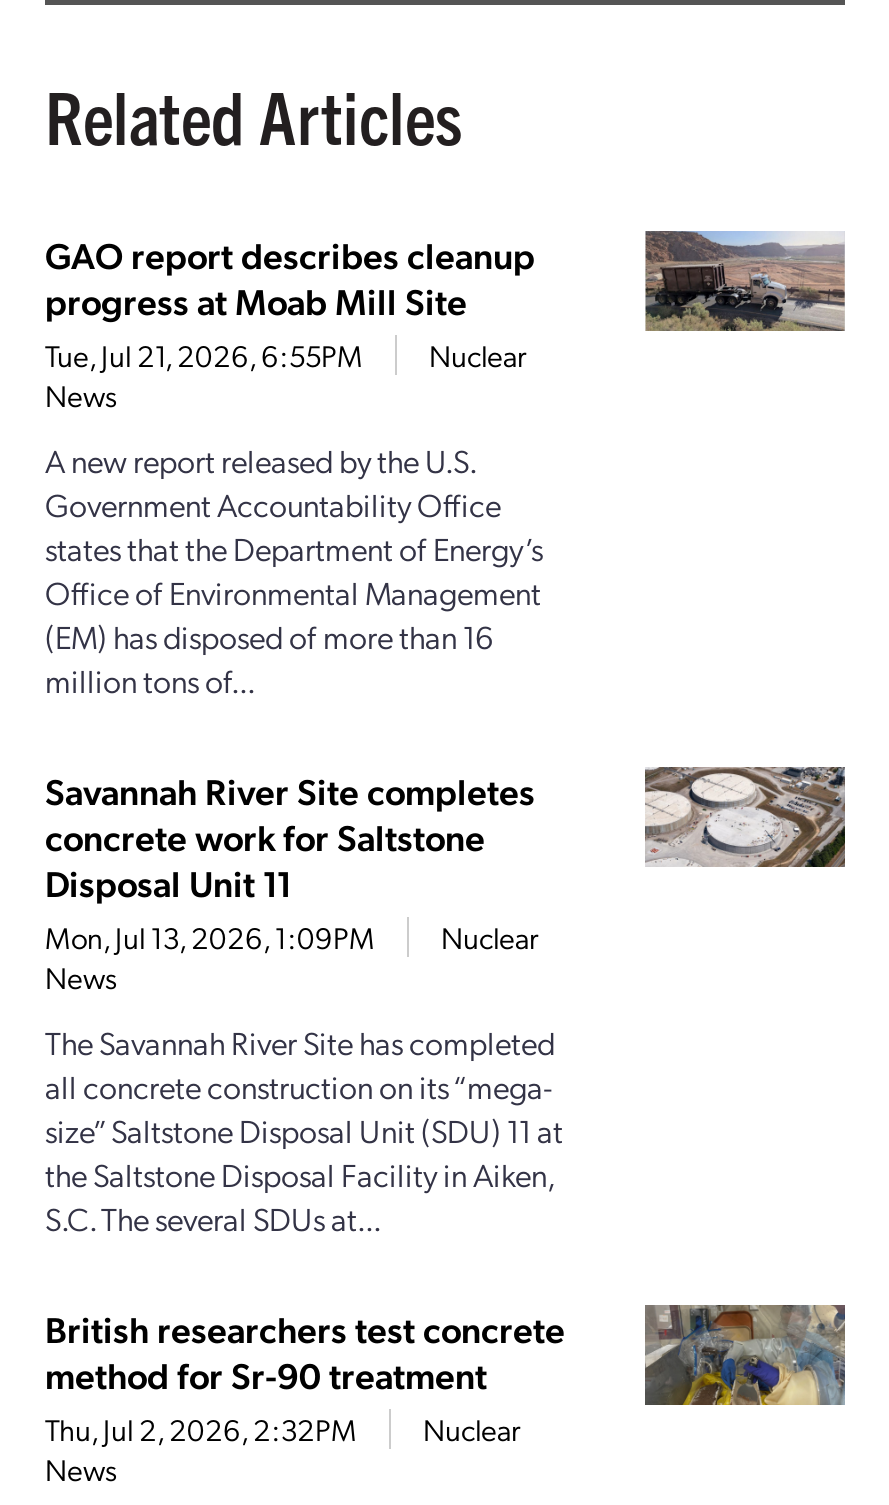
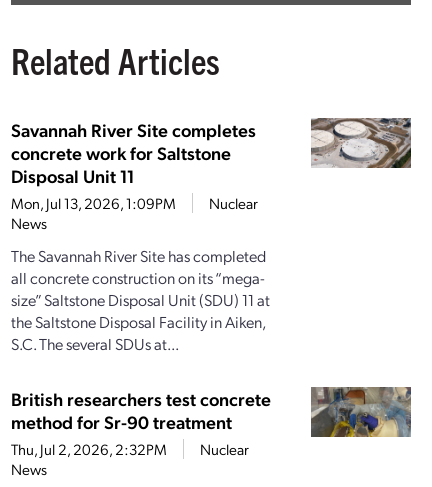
- GAO report describes cleanup
- progress at Moab Mill Site
- Tue, Jul 21, 2026, 6:55PM
- Nuclear
- News
- A new report released by the U.S.
- Government Accountability Office
- states that the Department of Energy’s
- Office of Environmental Management
- (EM) has disposed of more than 16
- million tons of...

- [image]
